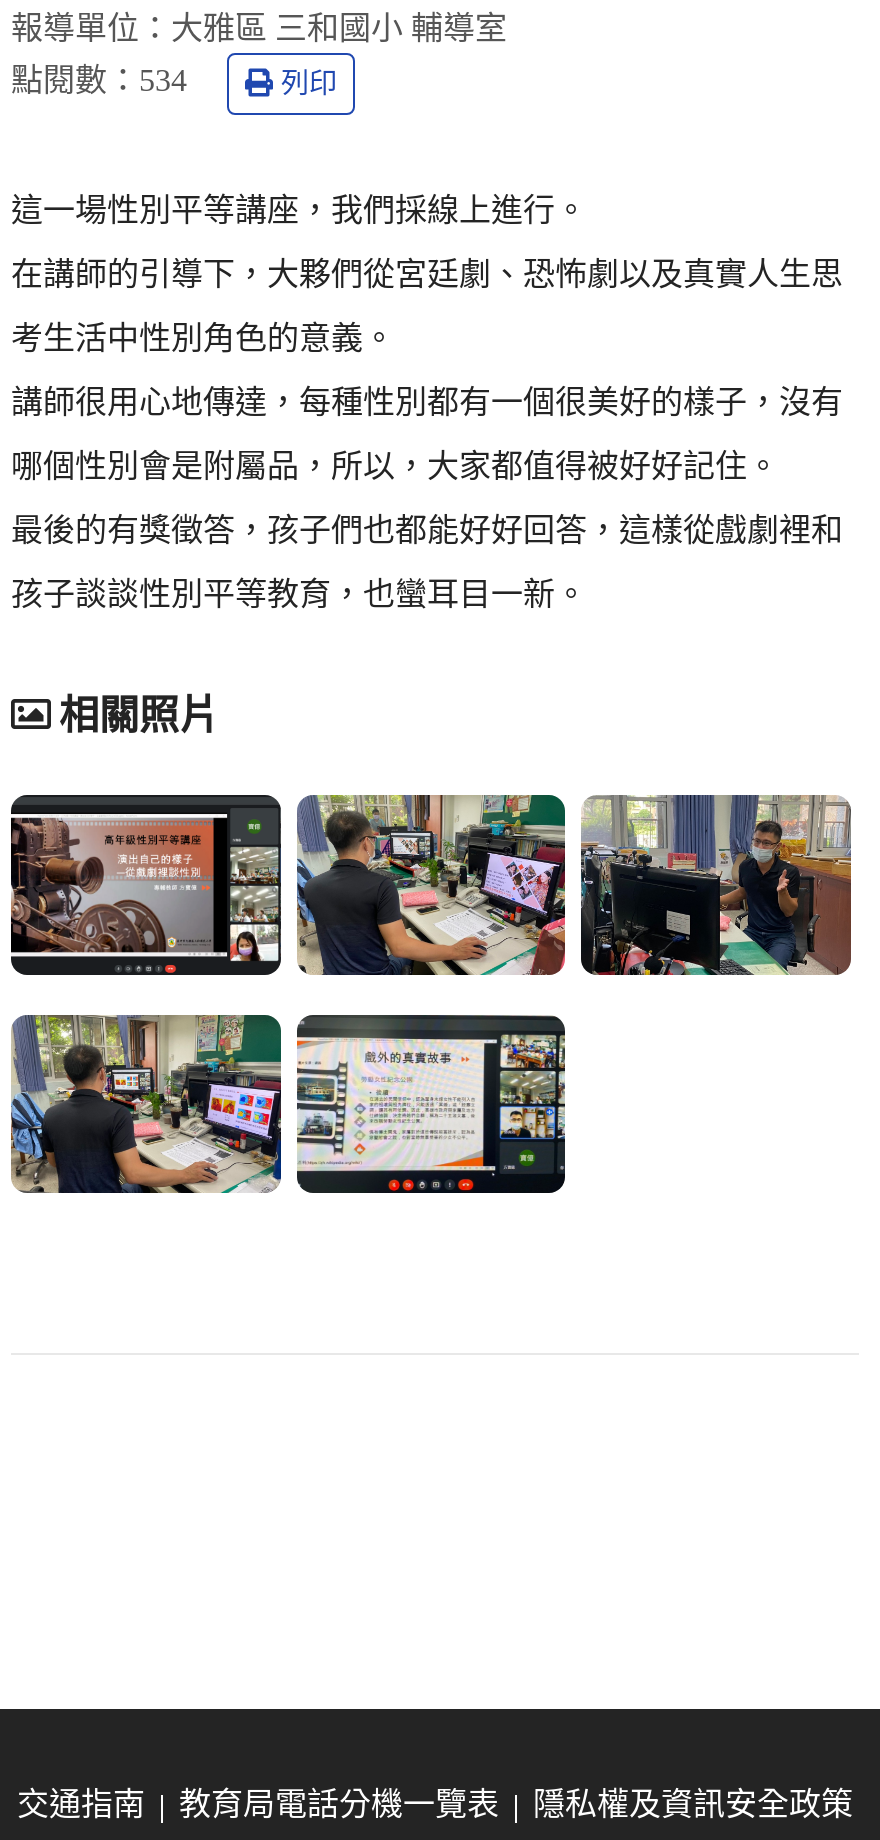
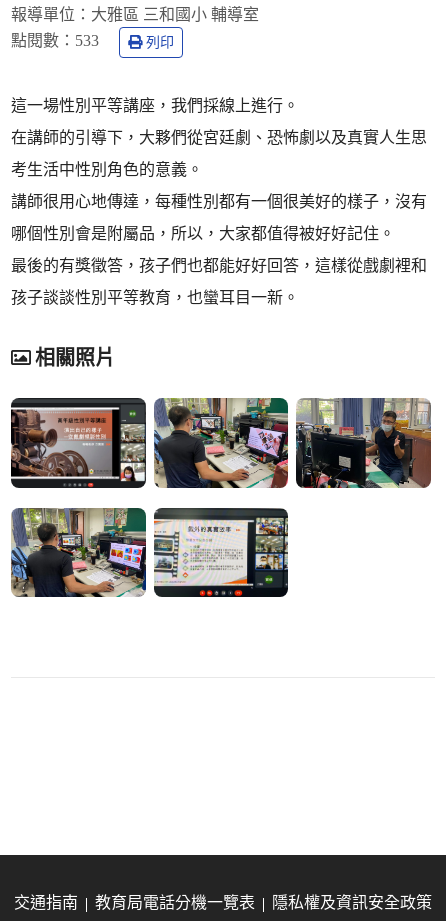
- 點閱數：534
+ 點閱數：533
